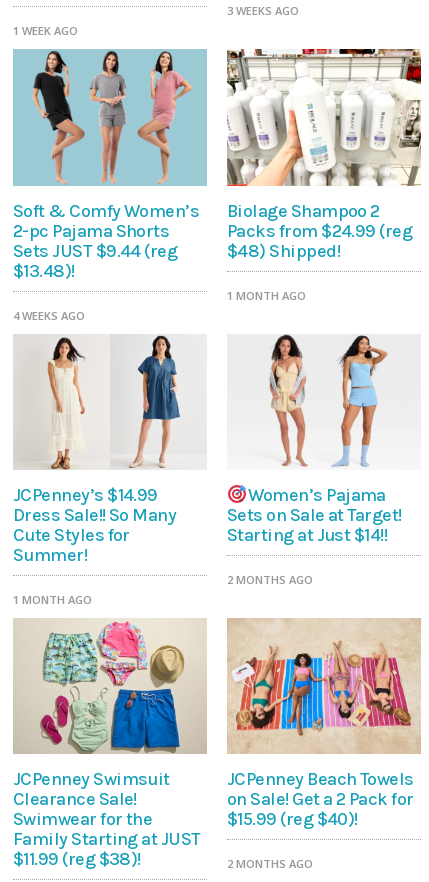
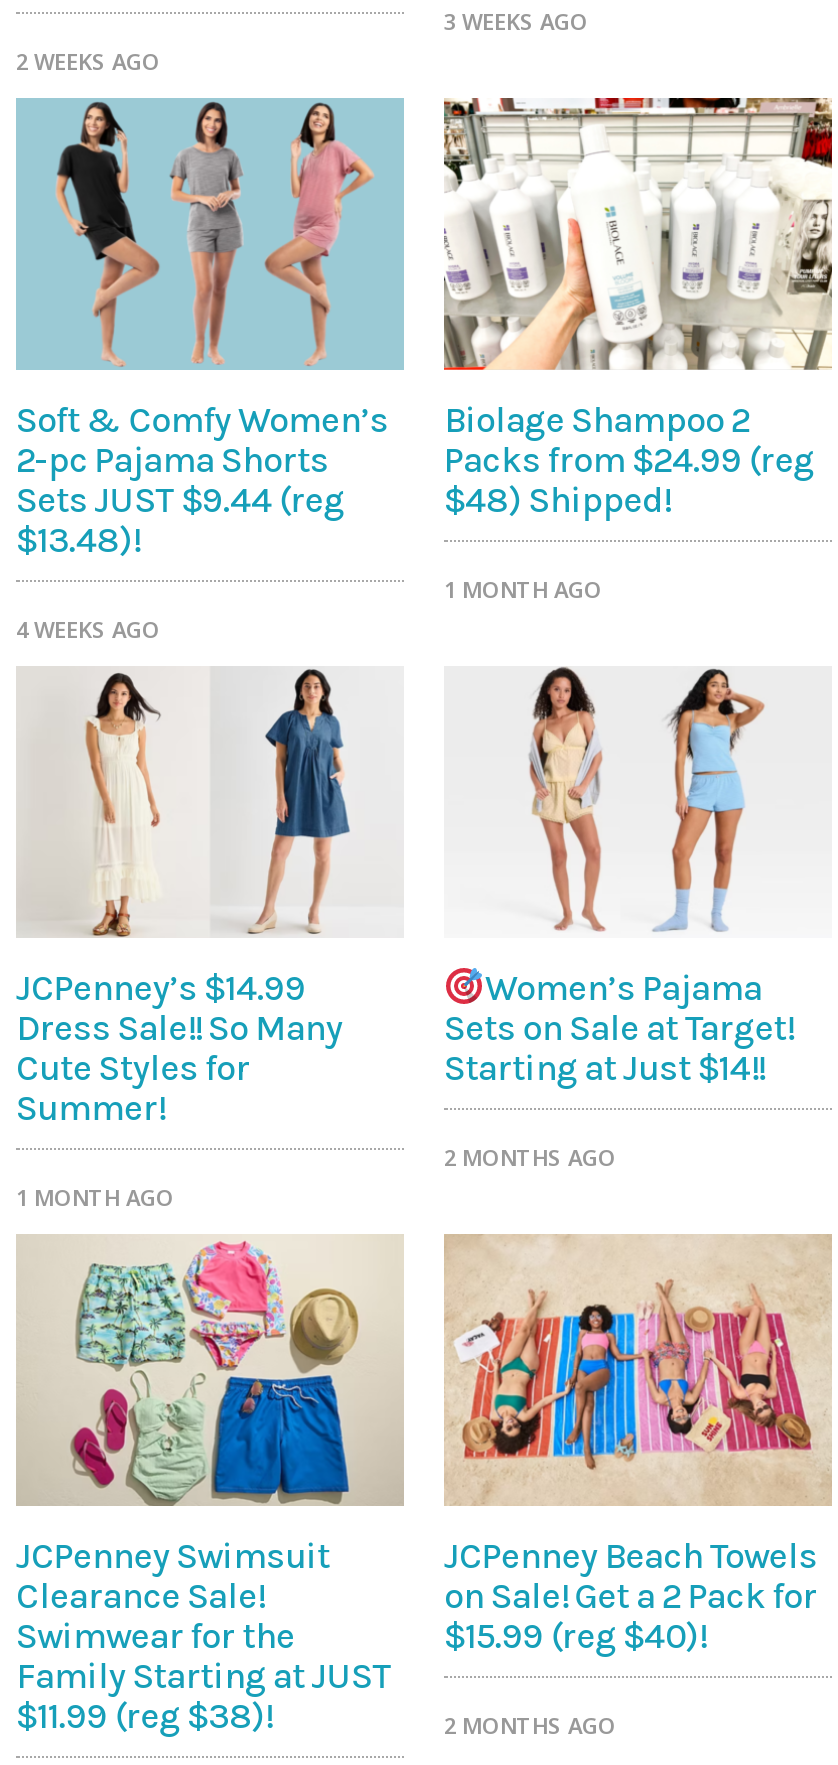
- 1 WEEK AGO
+ 2 WEEKS AGO
